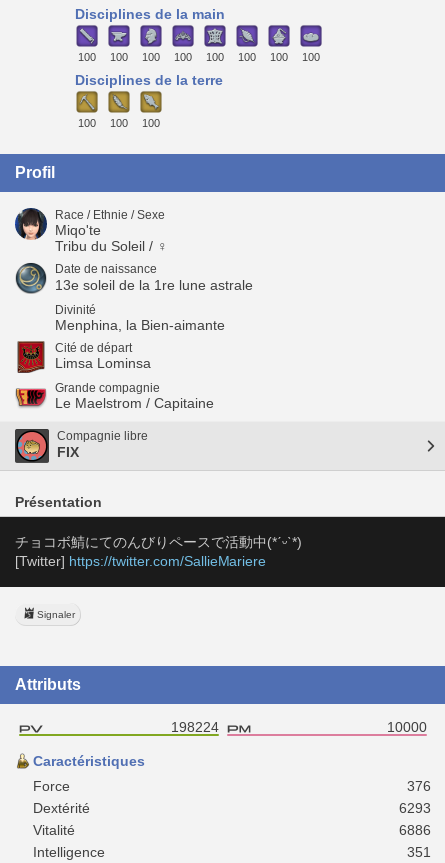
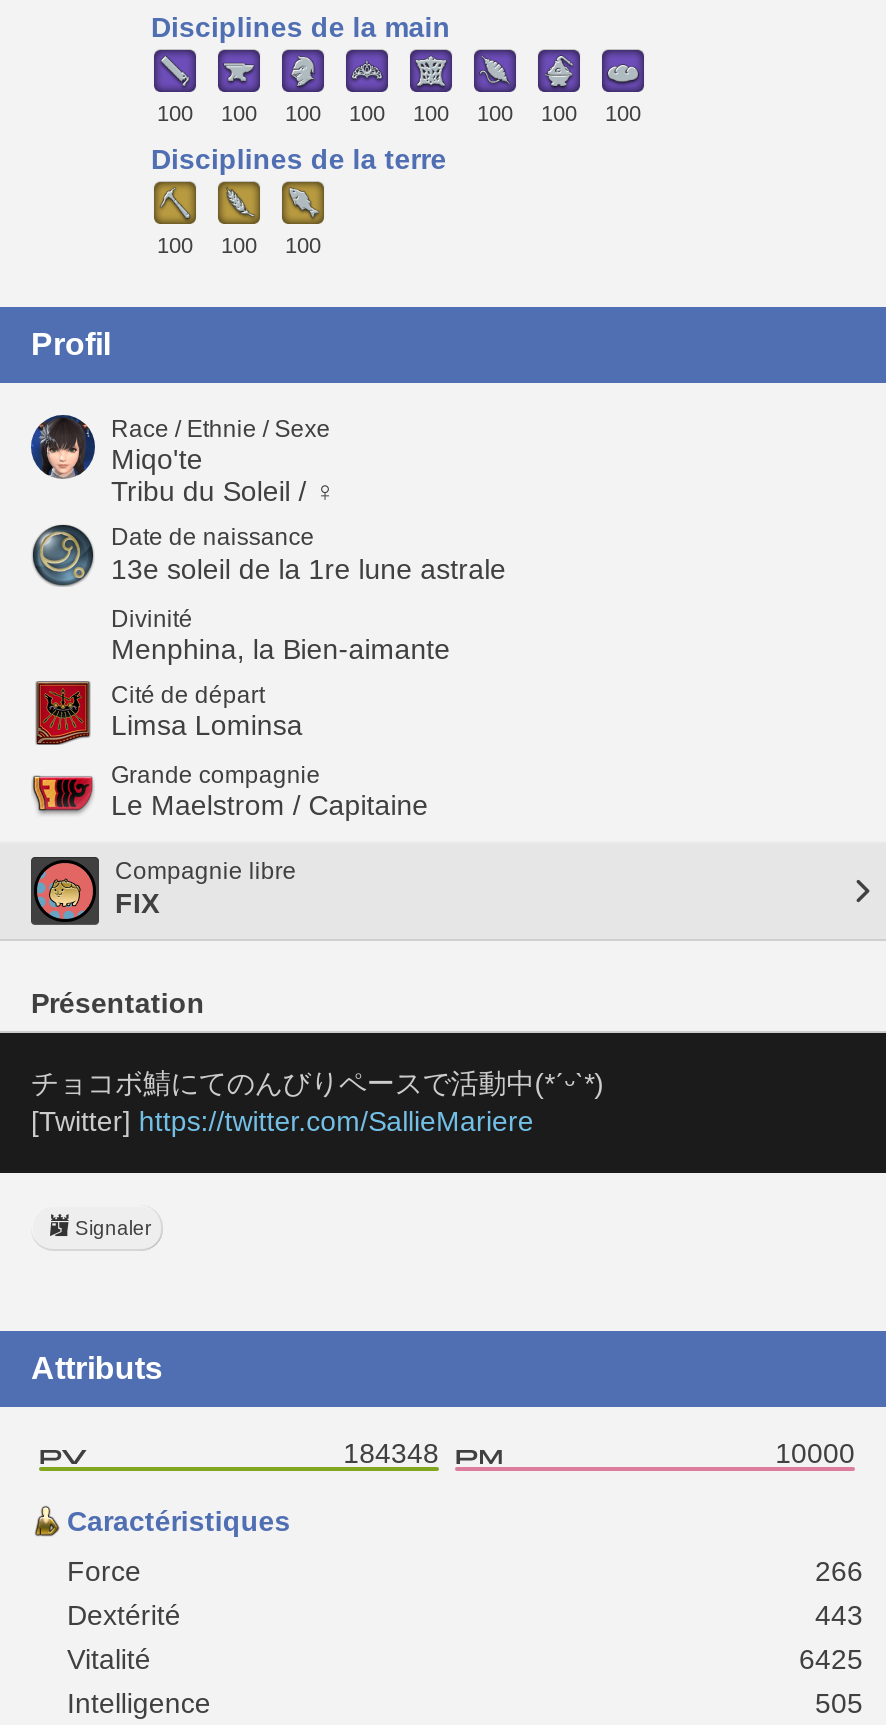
- 198224
+ 184348

- 376
+ 266

- 6293
+ 443

- 6886
+ 6425

- 351
+ 505
